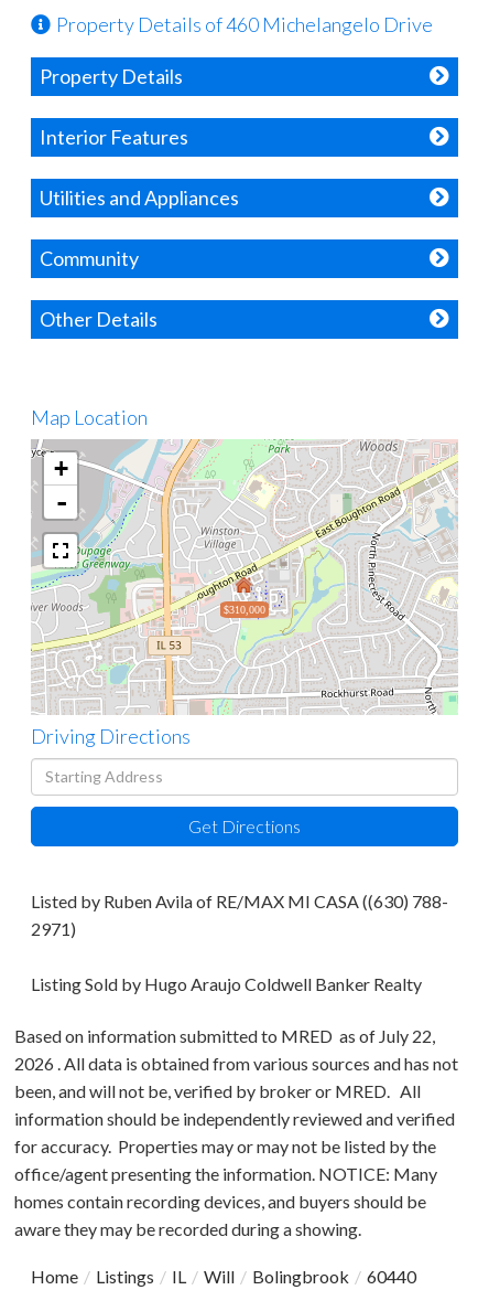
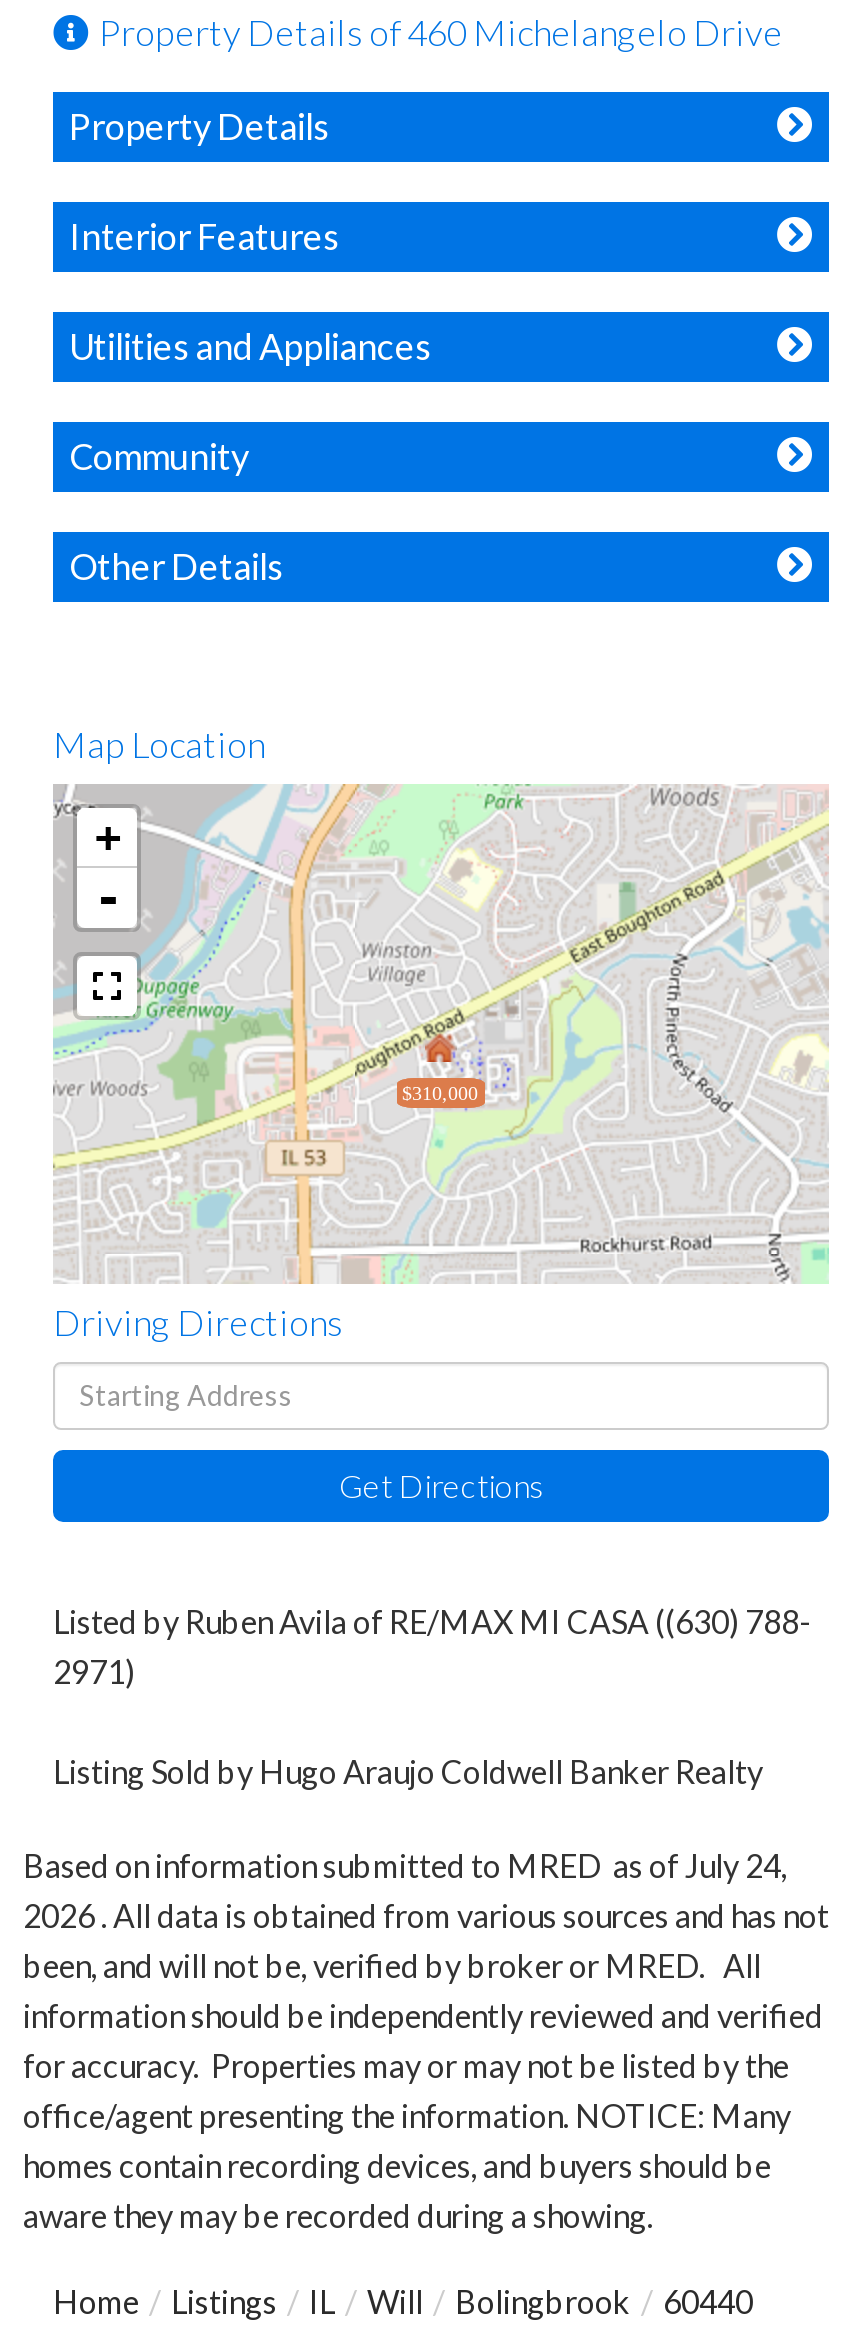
- Based on information submitted to MRED as of July 22,
+ Based on information submitted to MRED as of July 24,
